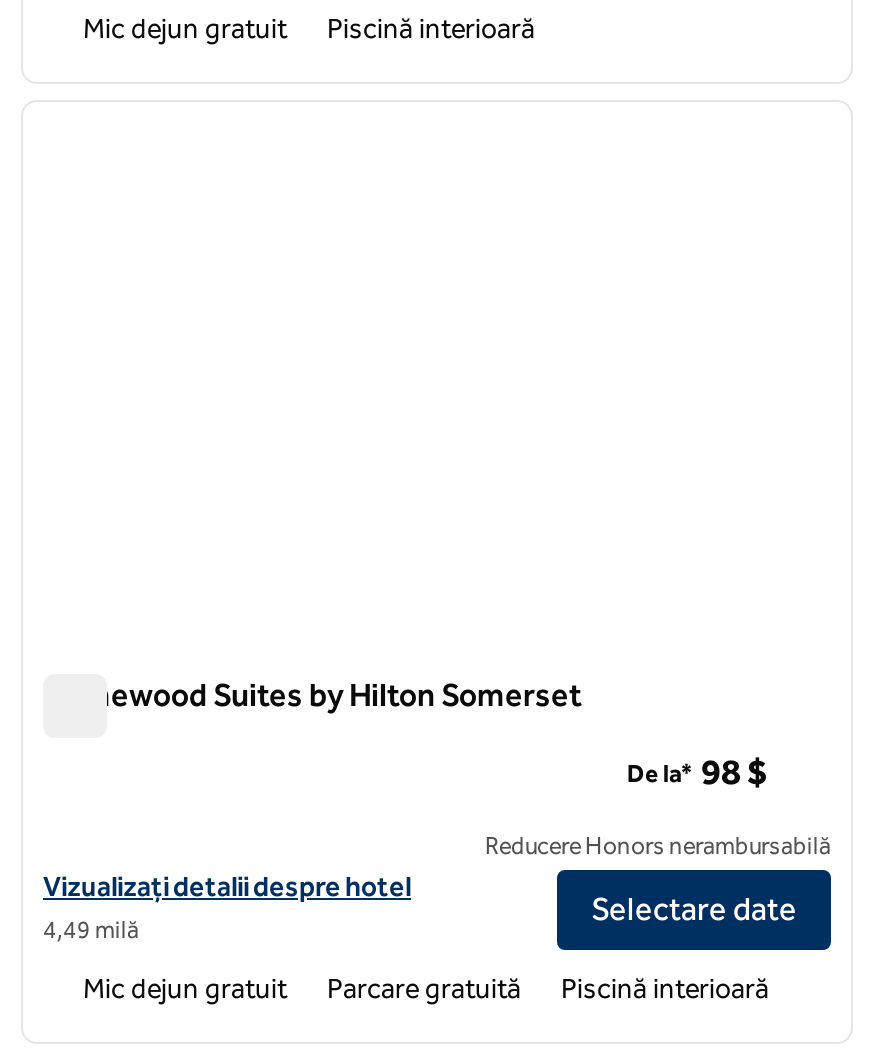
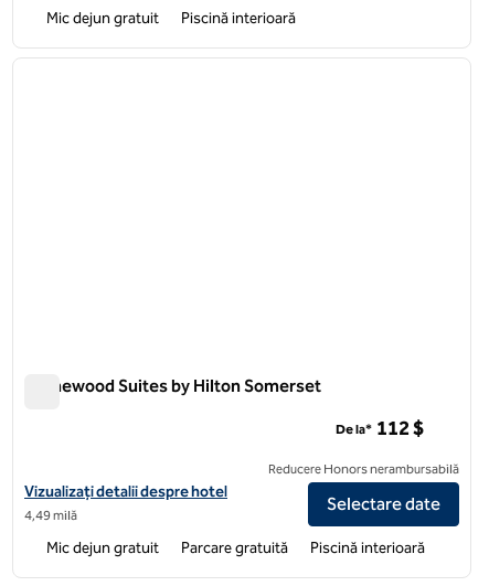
- De la* 98 $
+ De la* 112 $
